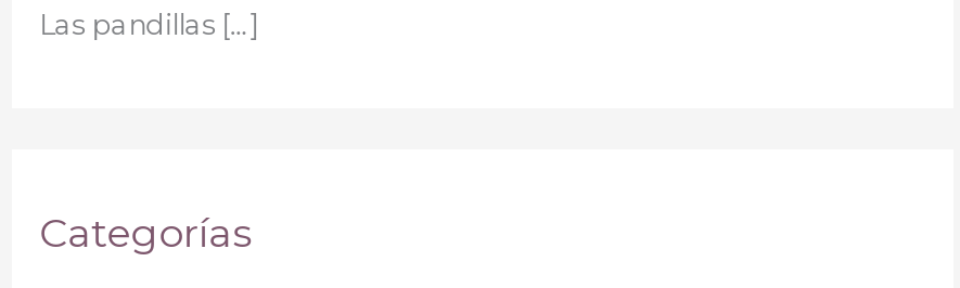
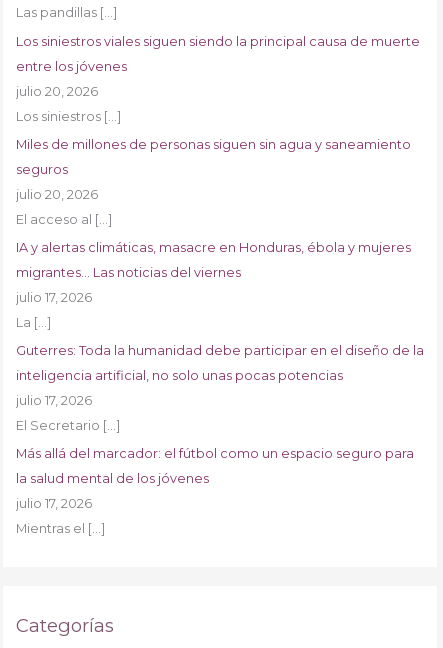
+ Los siniestros viales siguen siendo la principal causa de muerte
+ entre los jóvenes
+ julio 20, 2026
+ Los siniestros […]
+ Miles de millones de personas siguen sin agua y saneamiento
+ seguros
+ julio 20, 2026
+ El acceso al […]
+ IA y alertas climáticas, masacre en Honduras, ébola y mujeres
+ migrantes… Las noticias del viernes
+ julio 17, 2026
+ La […]
+ Guterres: Toda la humanidad debe participar en el diseño de la
+ inteligencia artificial, no solo unas pocas potencias
+ julio 17, 2026
+ El Secretario […]
+ Más allá del marcador: el fútbol como un espacio seguro para
+ la salud mental de los jóvenes
+ julio 17, 2026
+ Mientras el […]
